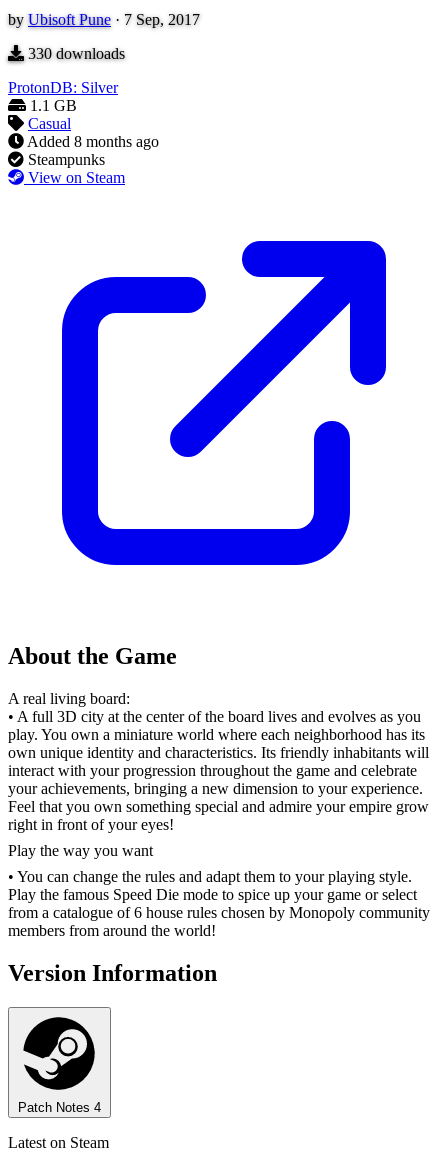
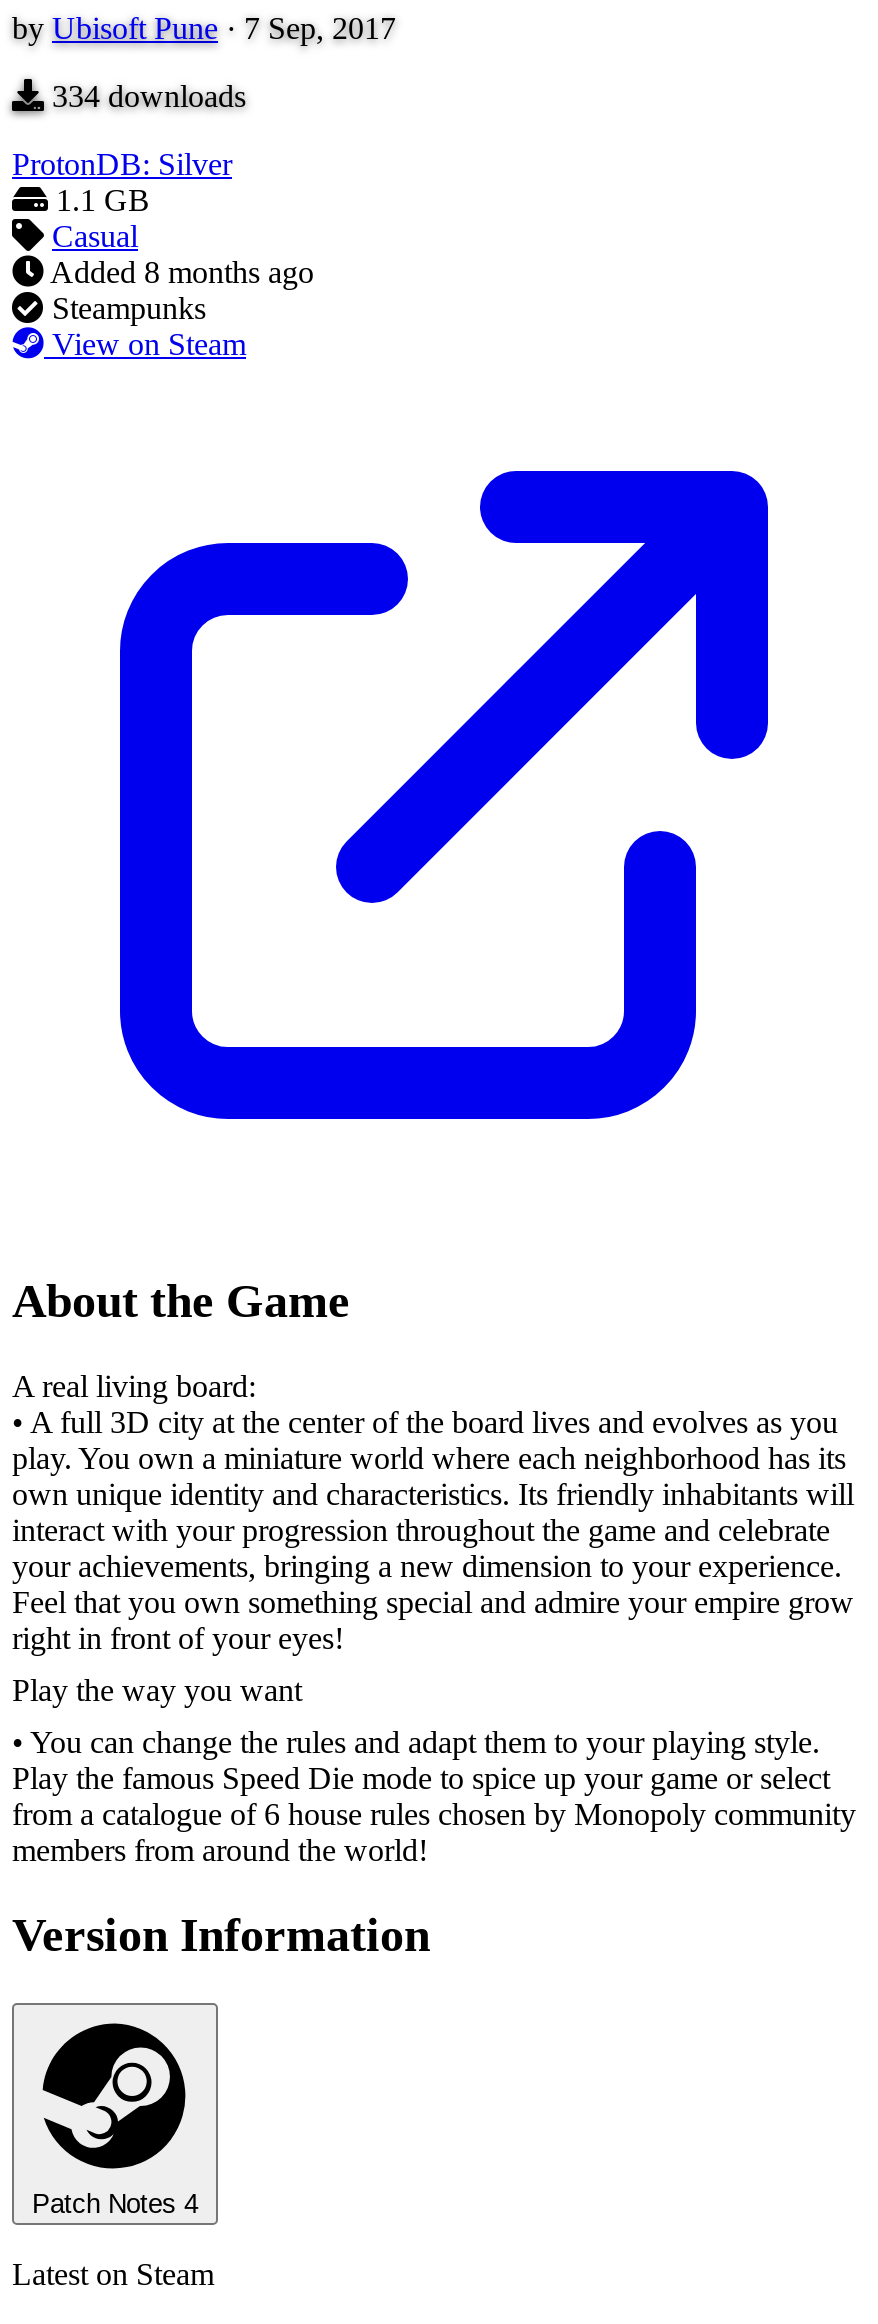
- 330 downloads
+ 334 downloads
